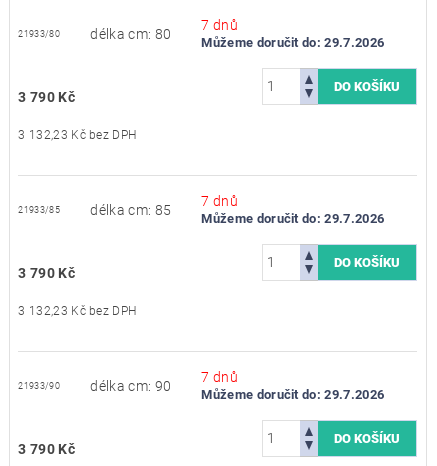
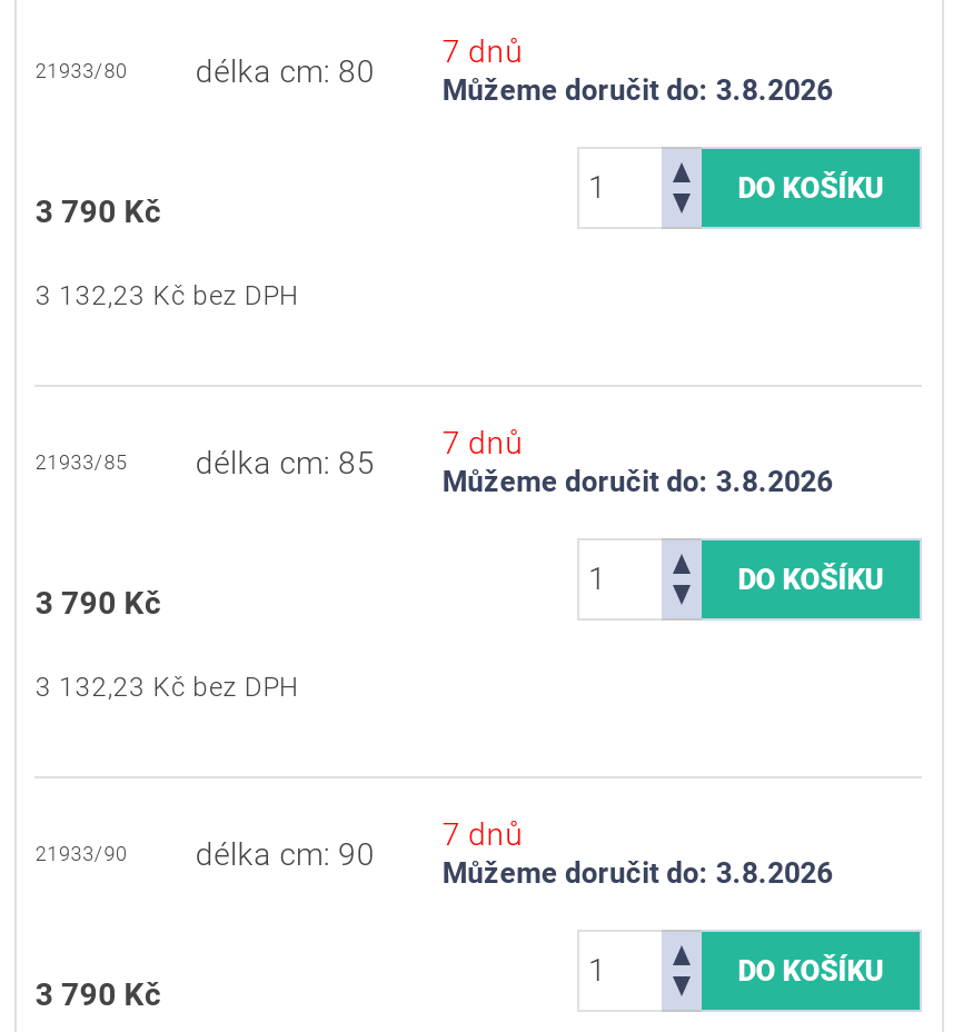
- Můžeme doručit do: 29.7.2026
+ Můžeme doručit do: 3.8.2026

- Můžeme doručit do: 29.7.2026
+ Můžeme doručit do: 3.8.2026

- Můžeme doručit do: 29.7.2026
+ Můžeme doručit do: 3.8.2026
